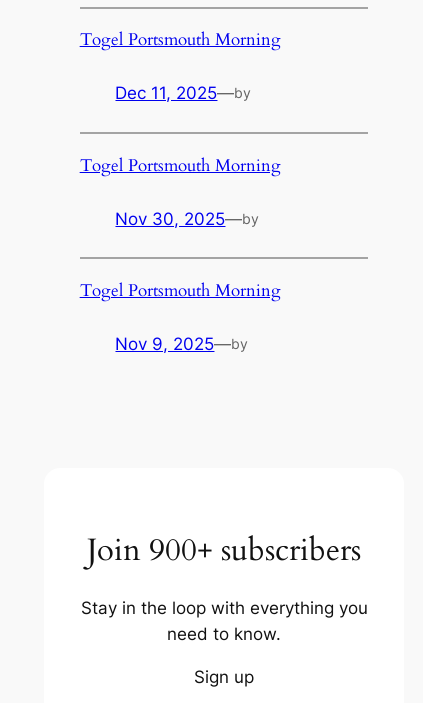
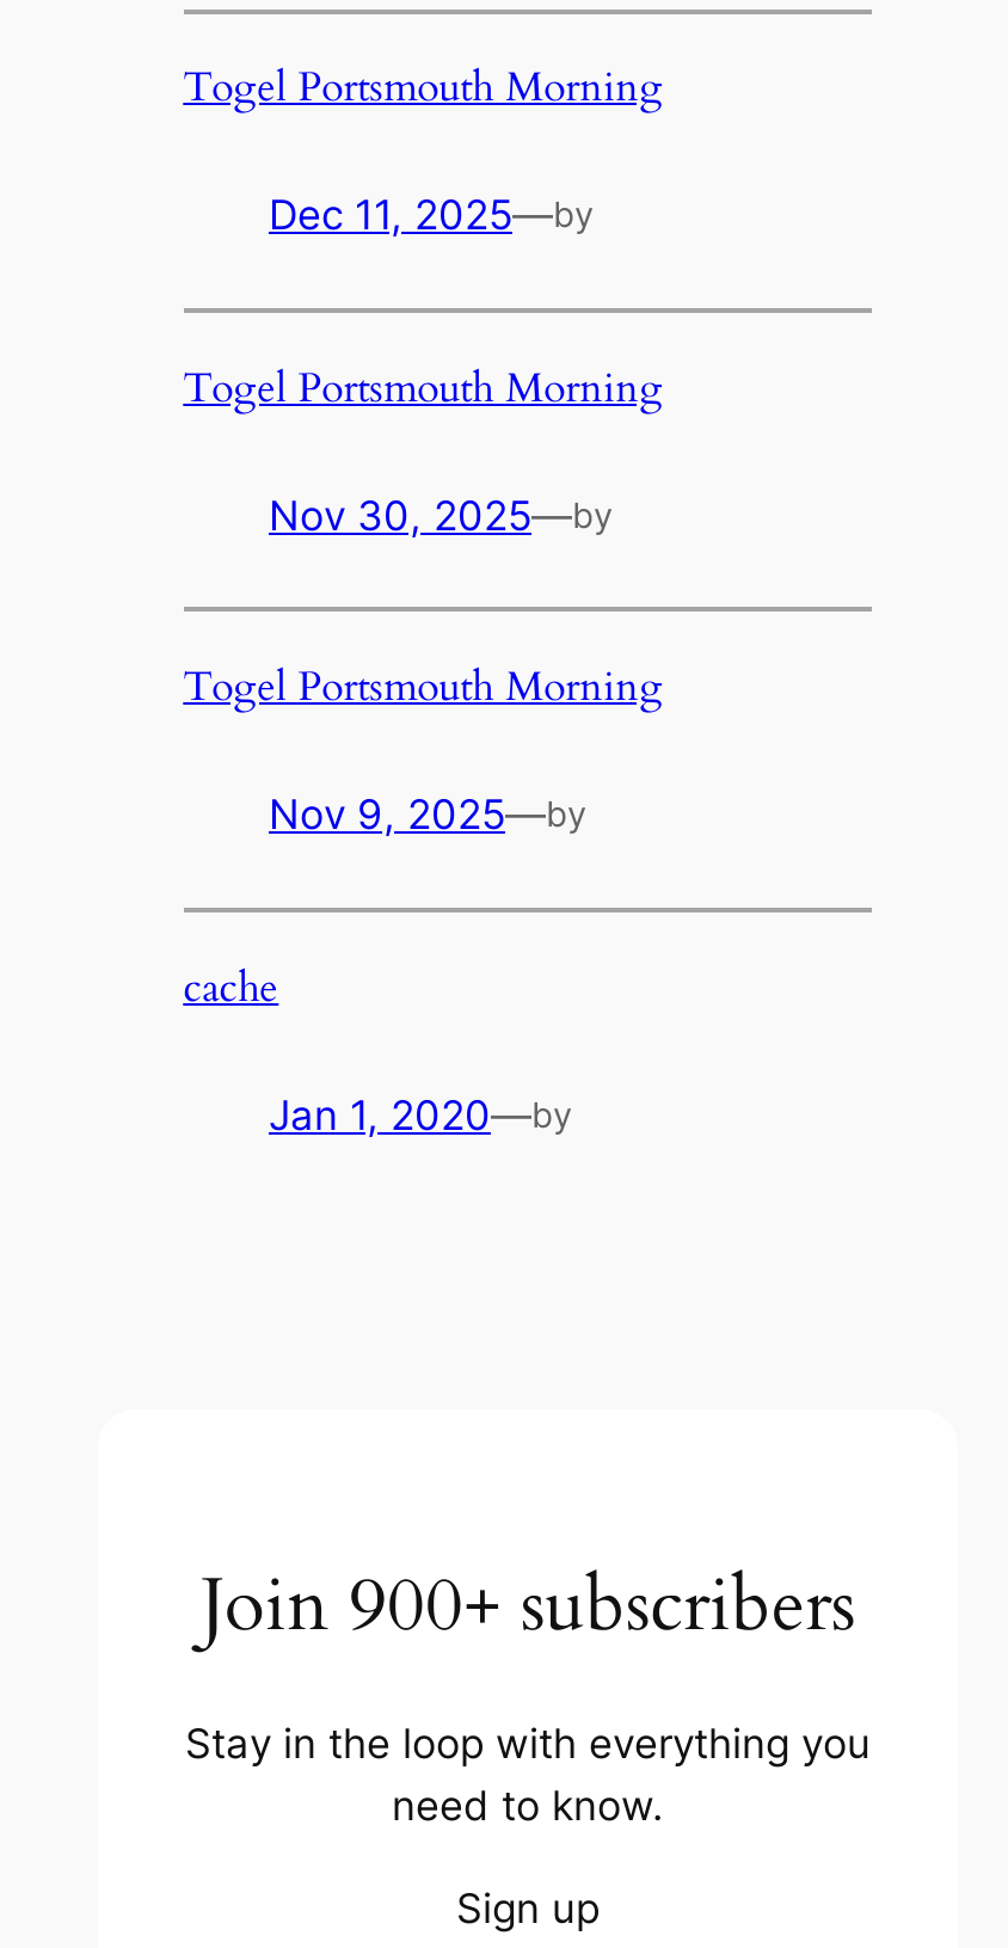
+ cache
+ Jan 1, 2020—by
